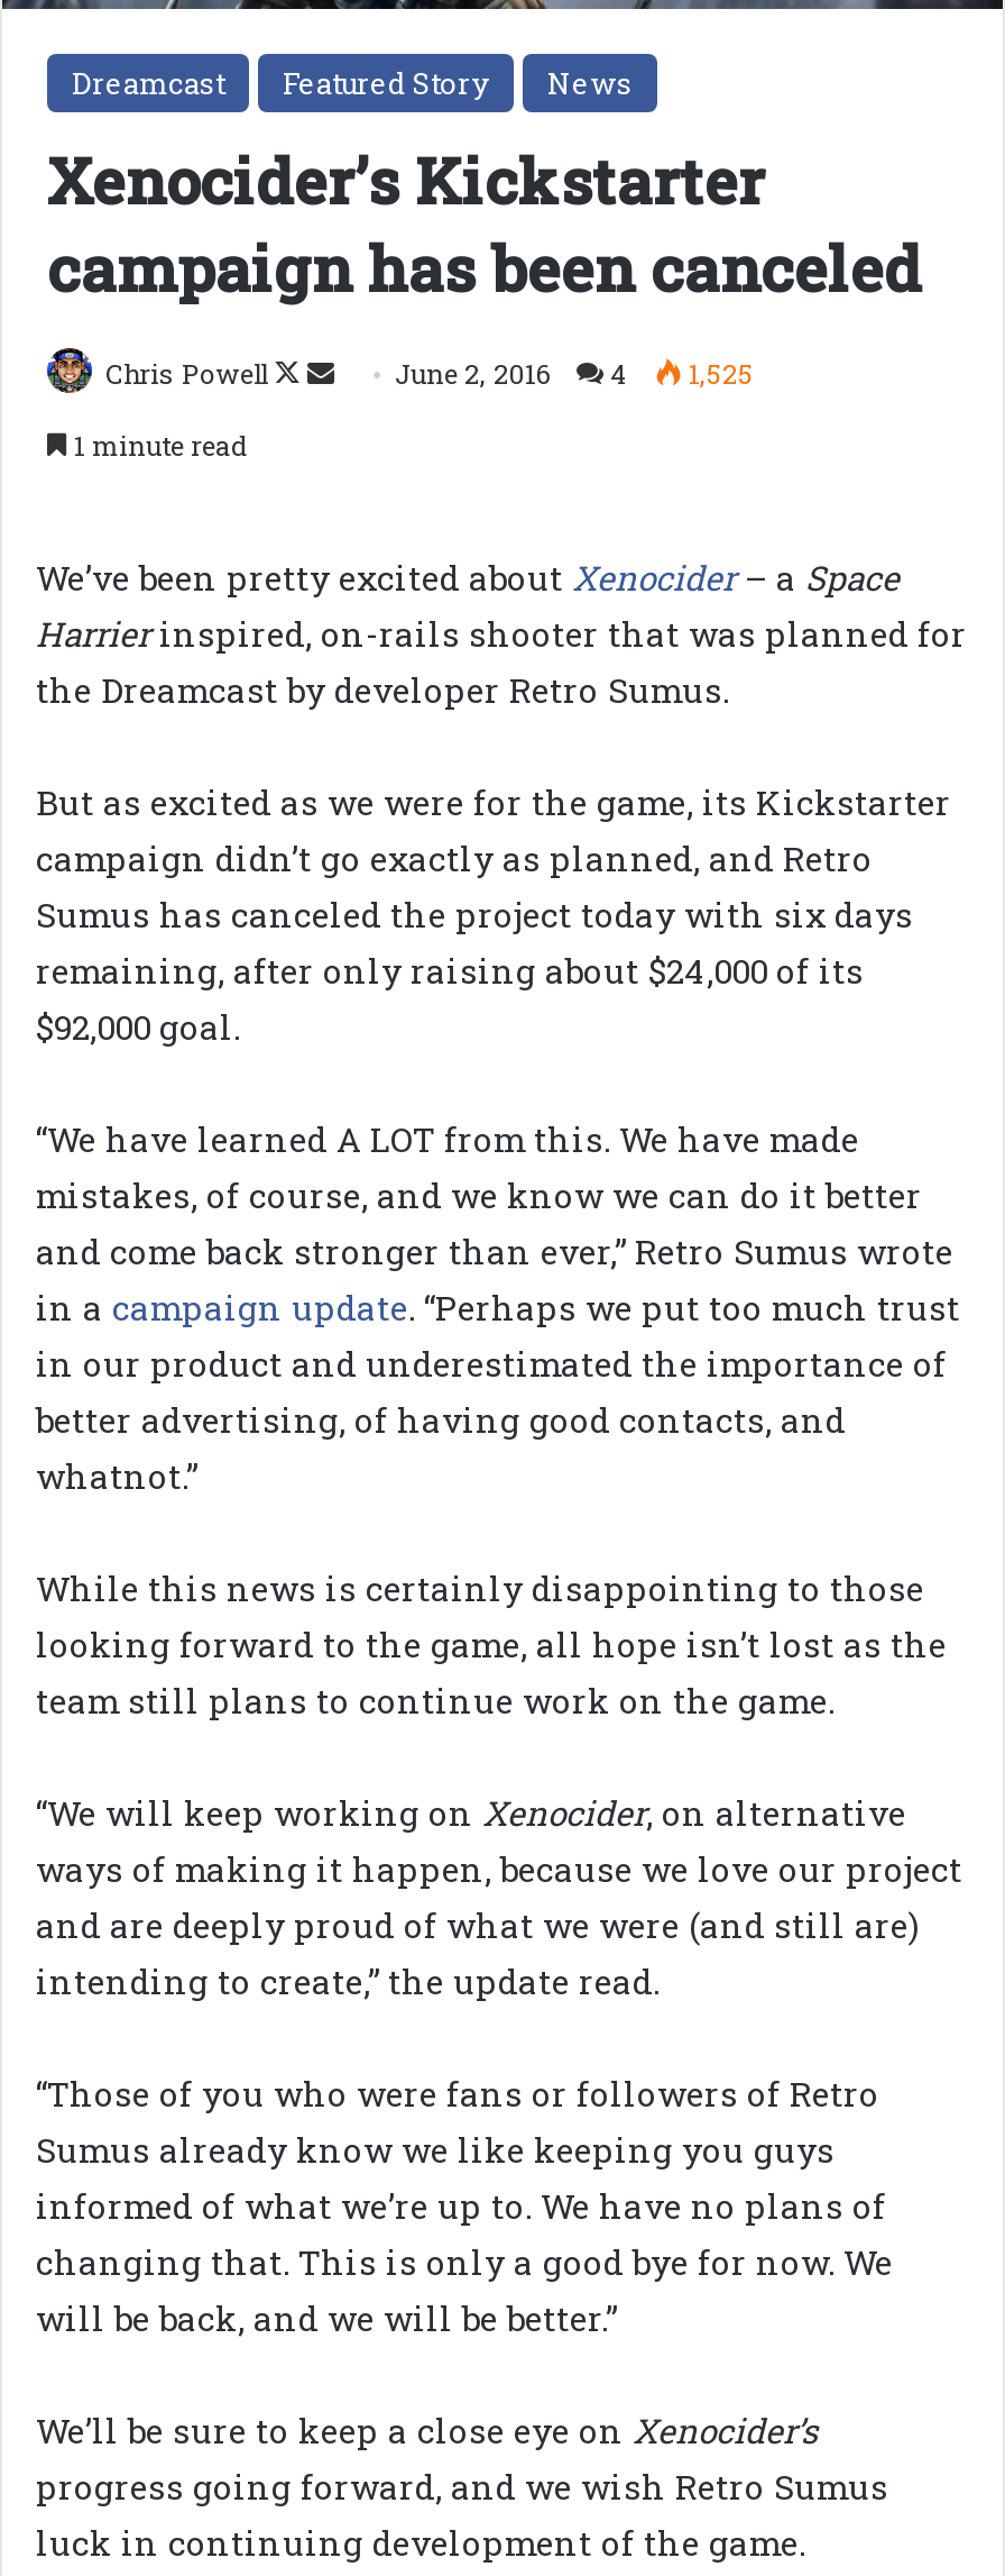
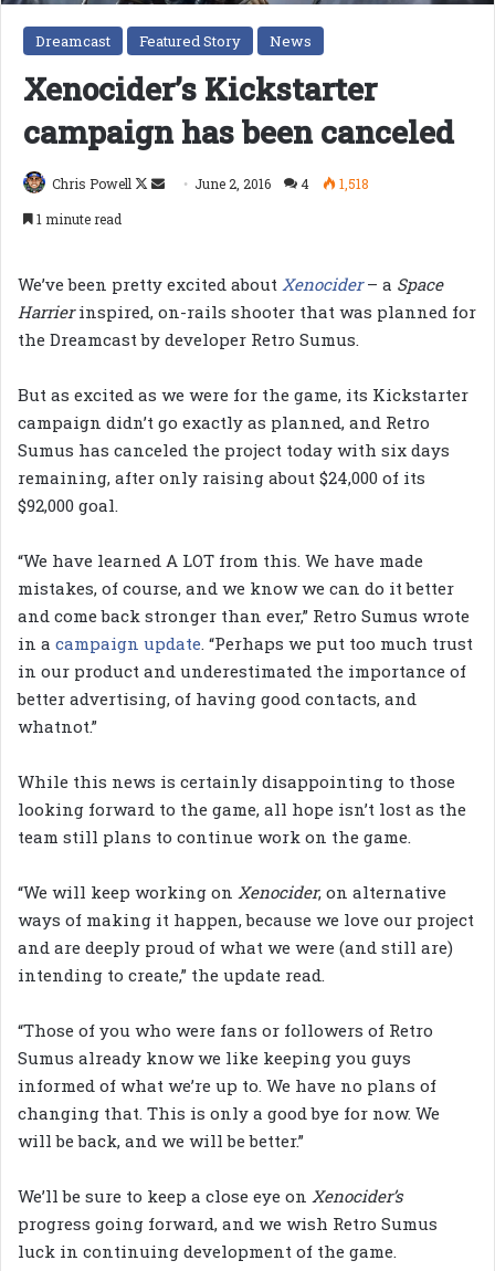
- 1,525
+ 1,518
